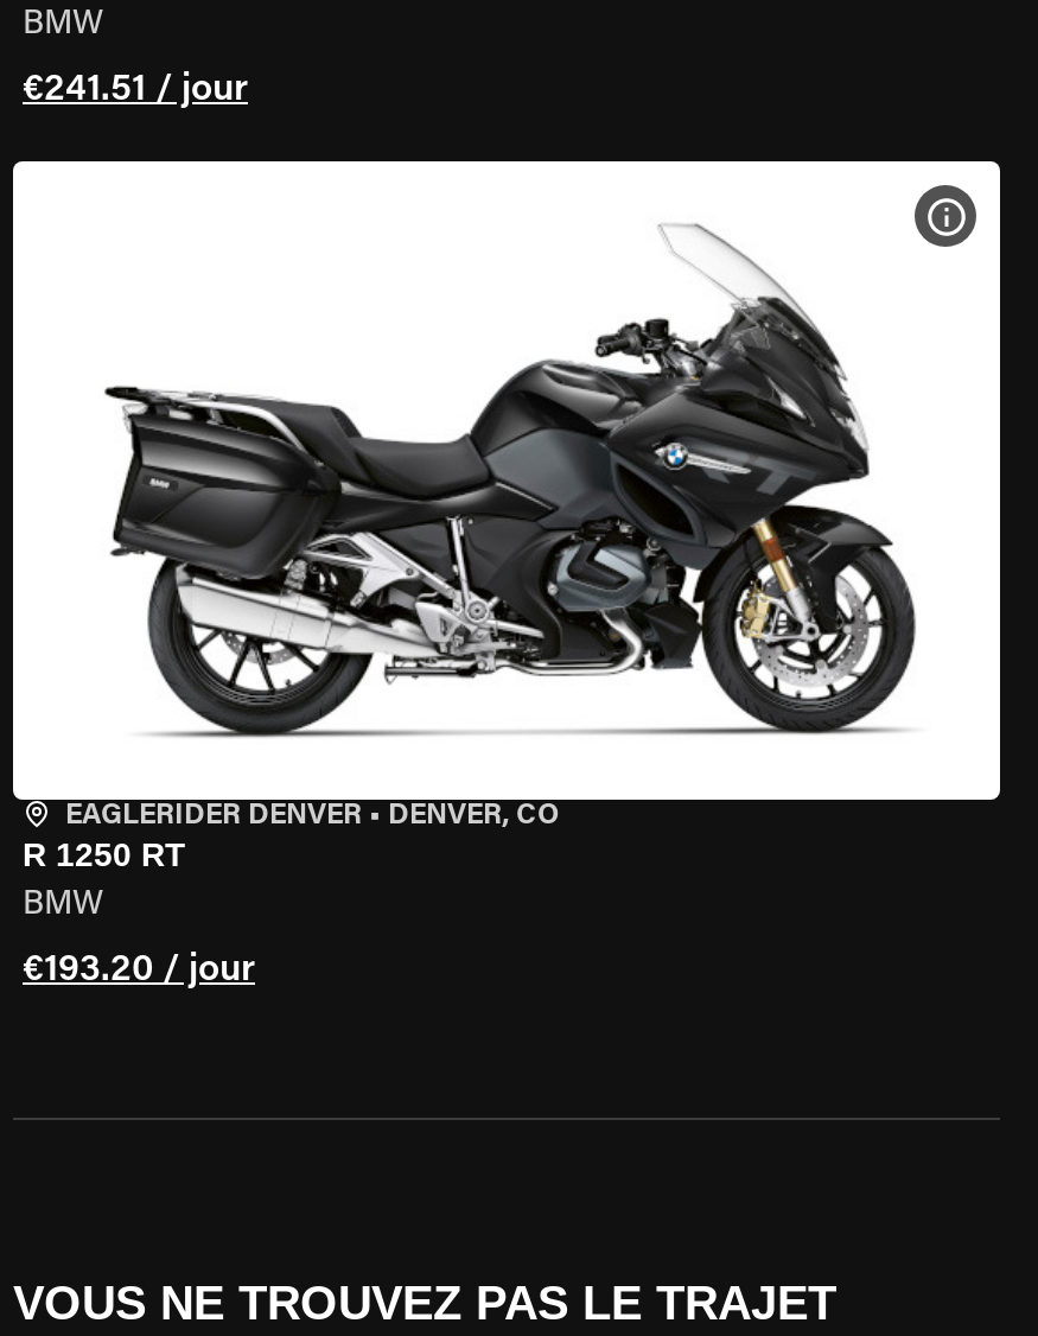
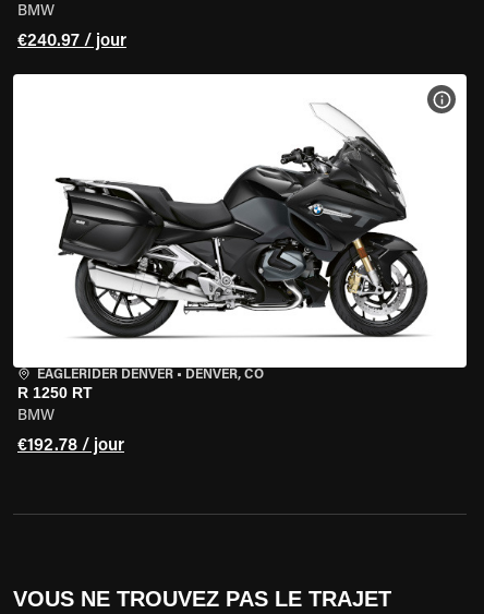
- €241.51 / jour
+ €240.97 / jour

- €193.20 / jour
+ €192.78 / jour
